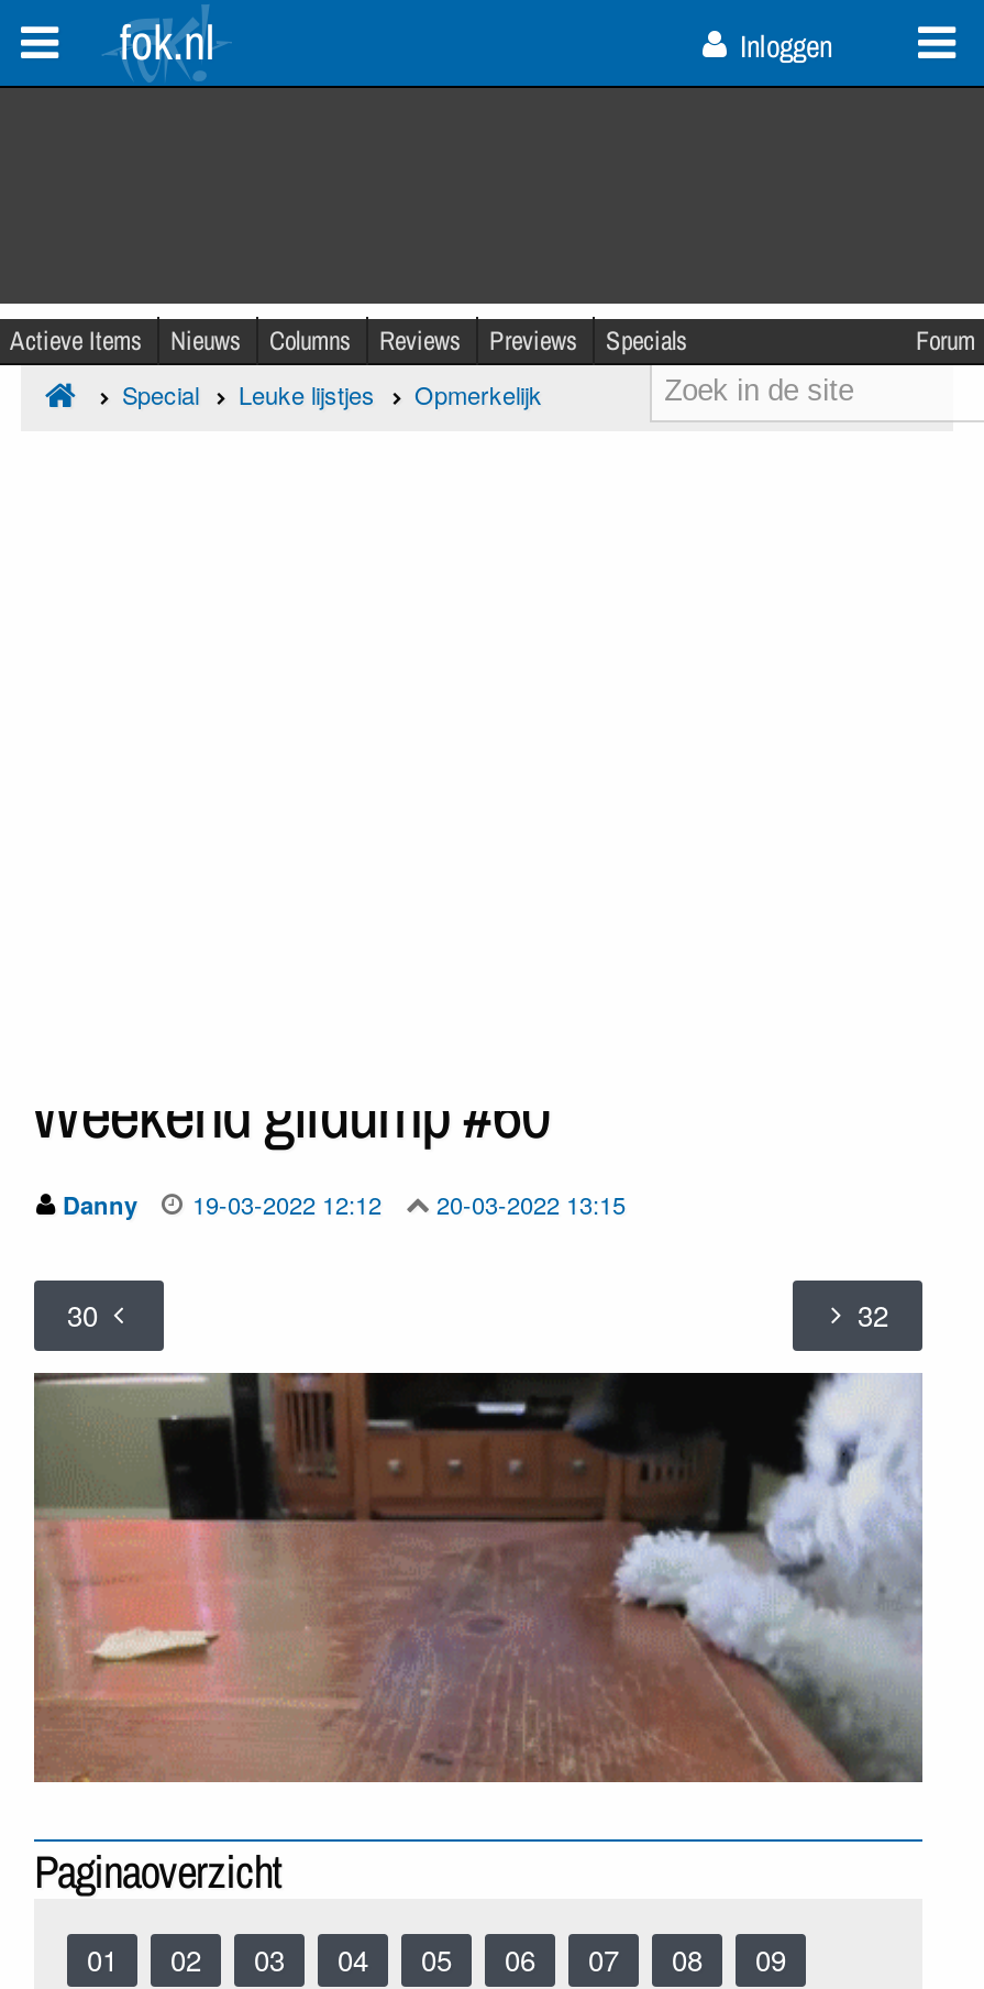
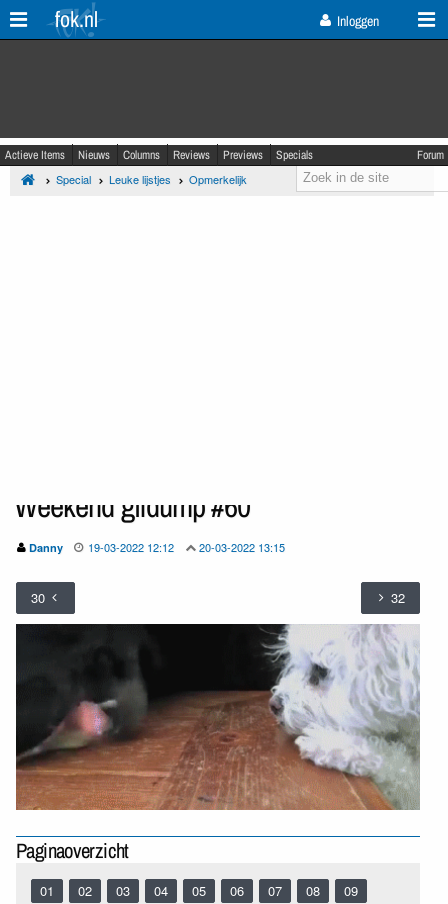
- [image]
+ [image]
